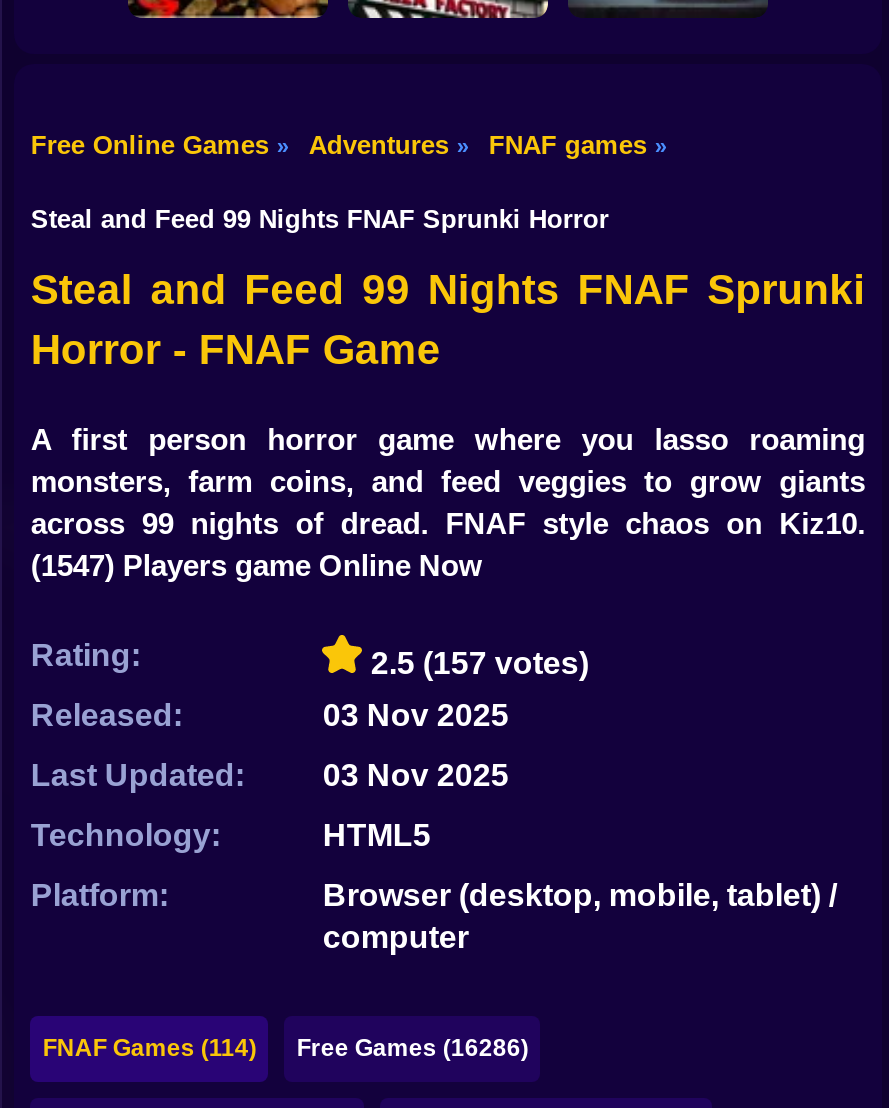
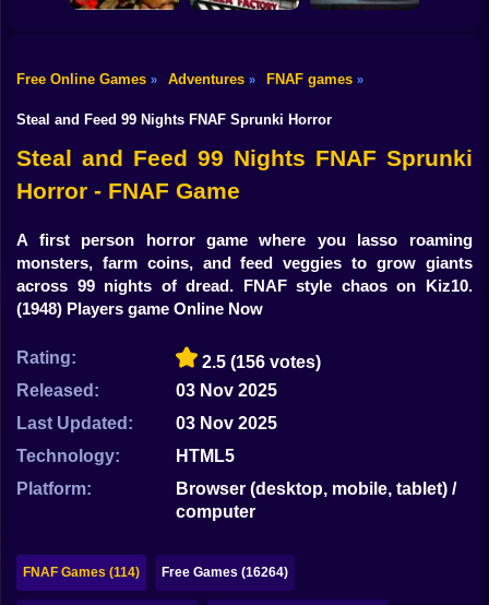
- (1547) Players game Online Now
+ (1948) Players game Online Now

- 2.5 (157 votes)
+ 2.5 (156 votes)

- FNAF Games (114) Free Games (16286)
+ FNAF Games (114) Free Games (16264)
